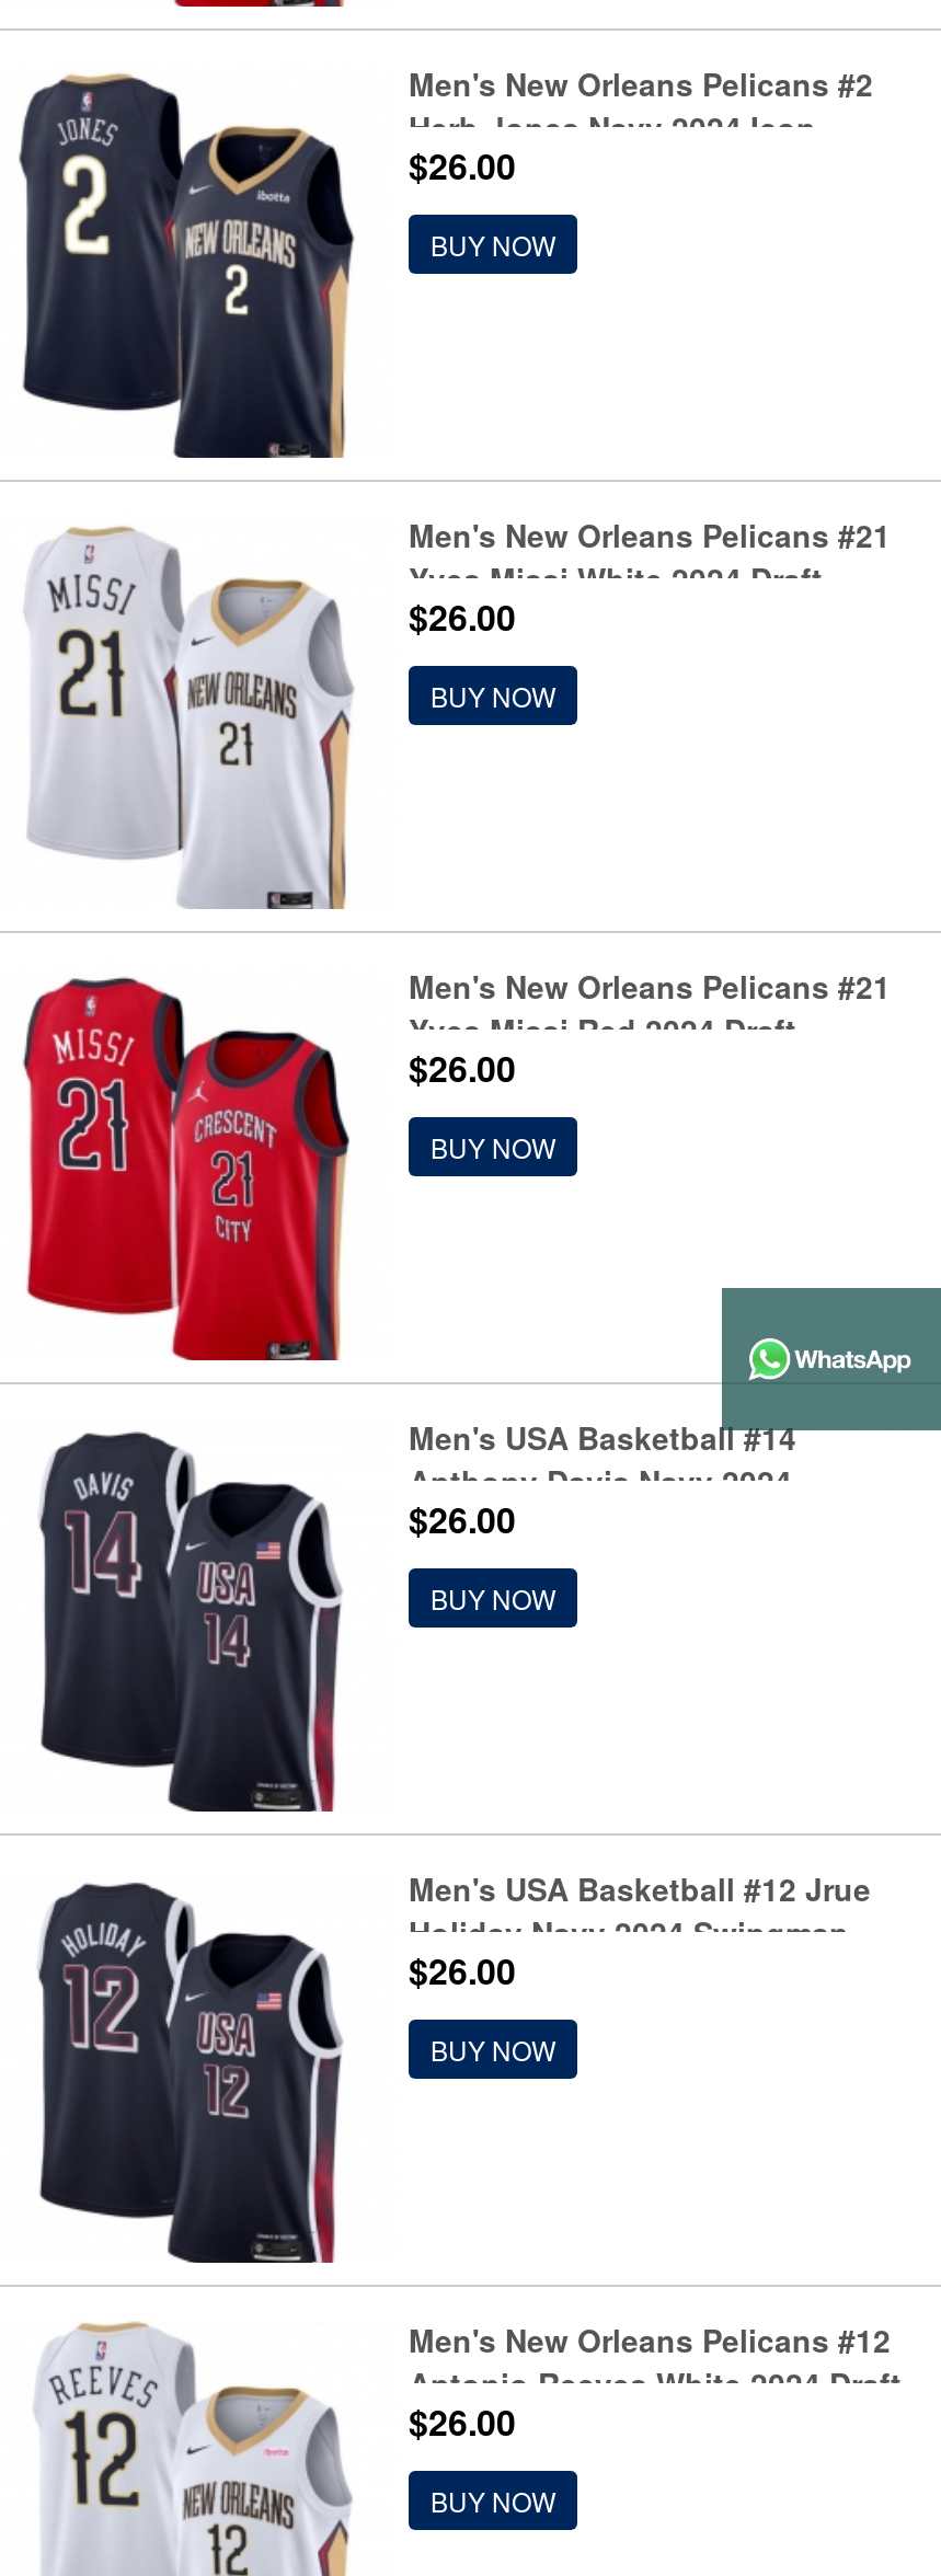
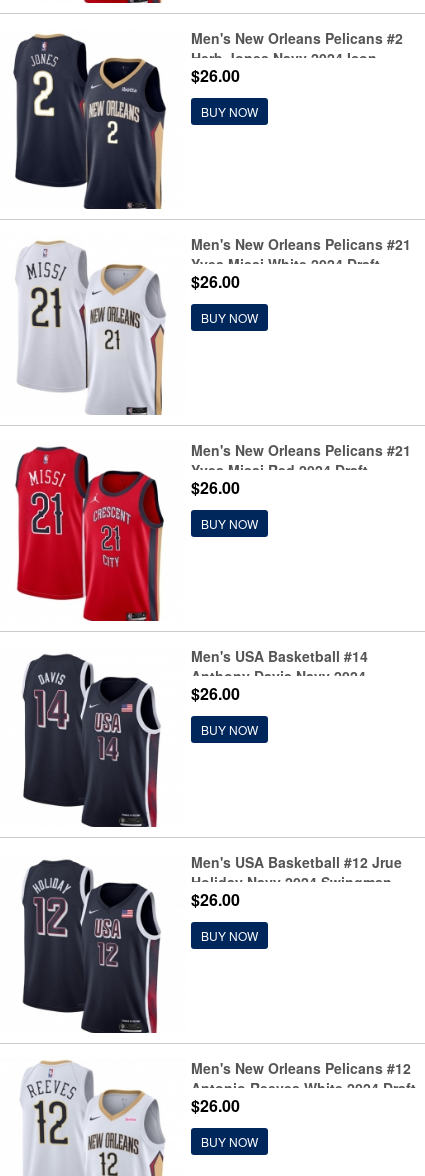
- [image]
